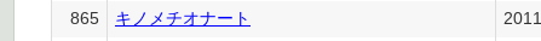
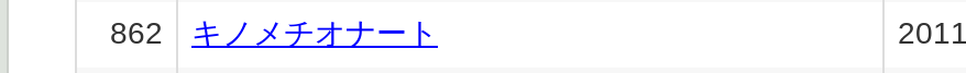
- 865 キノメチオナート
+ 862 キノメチオナート
